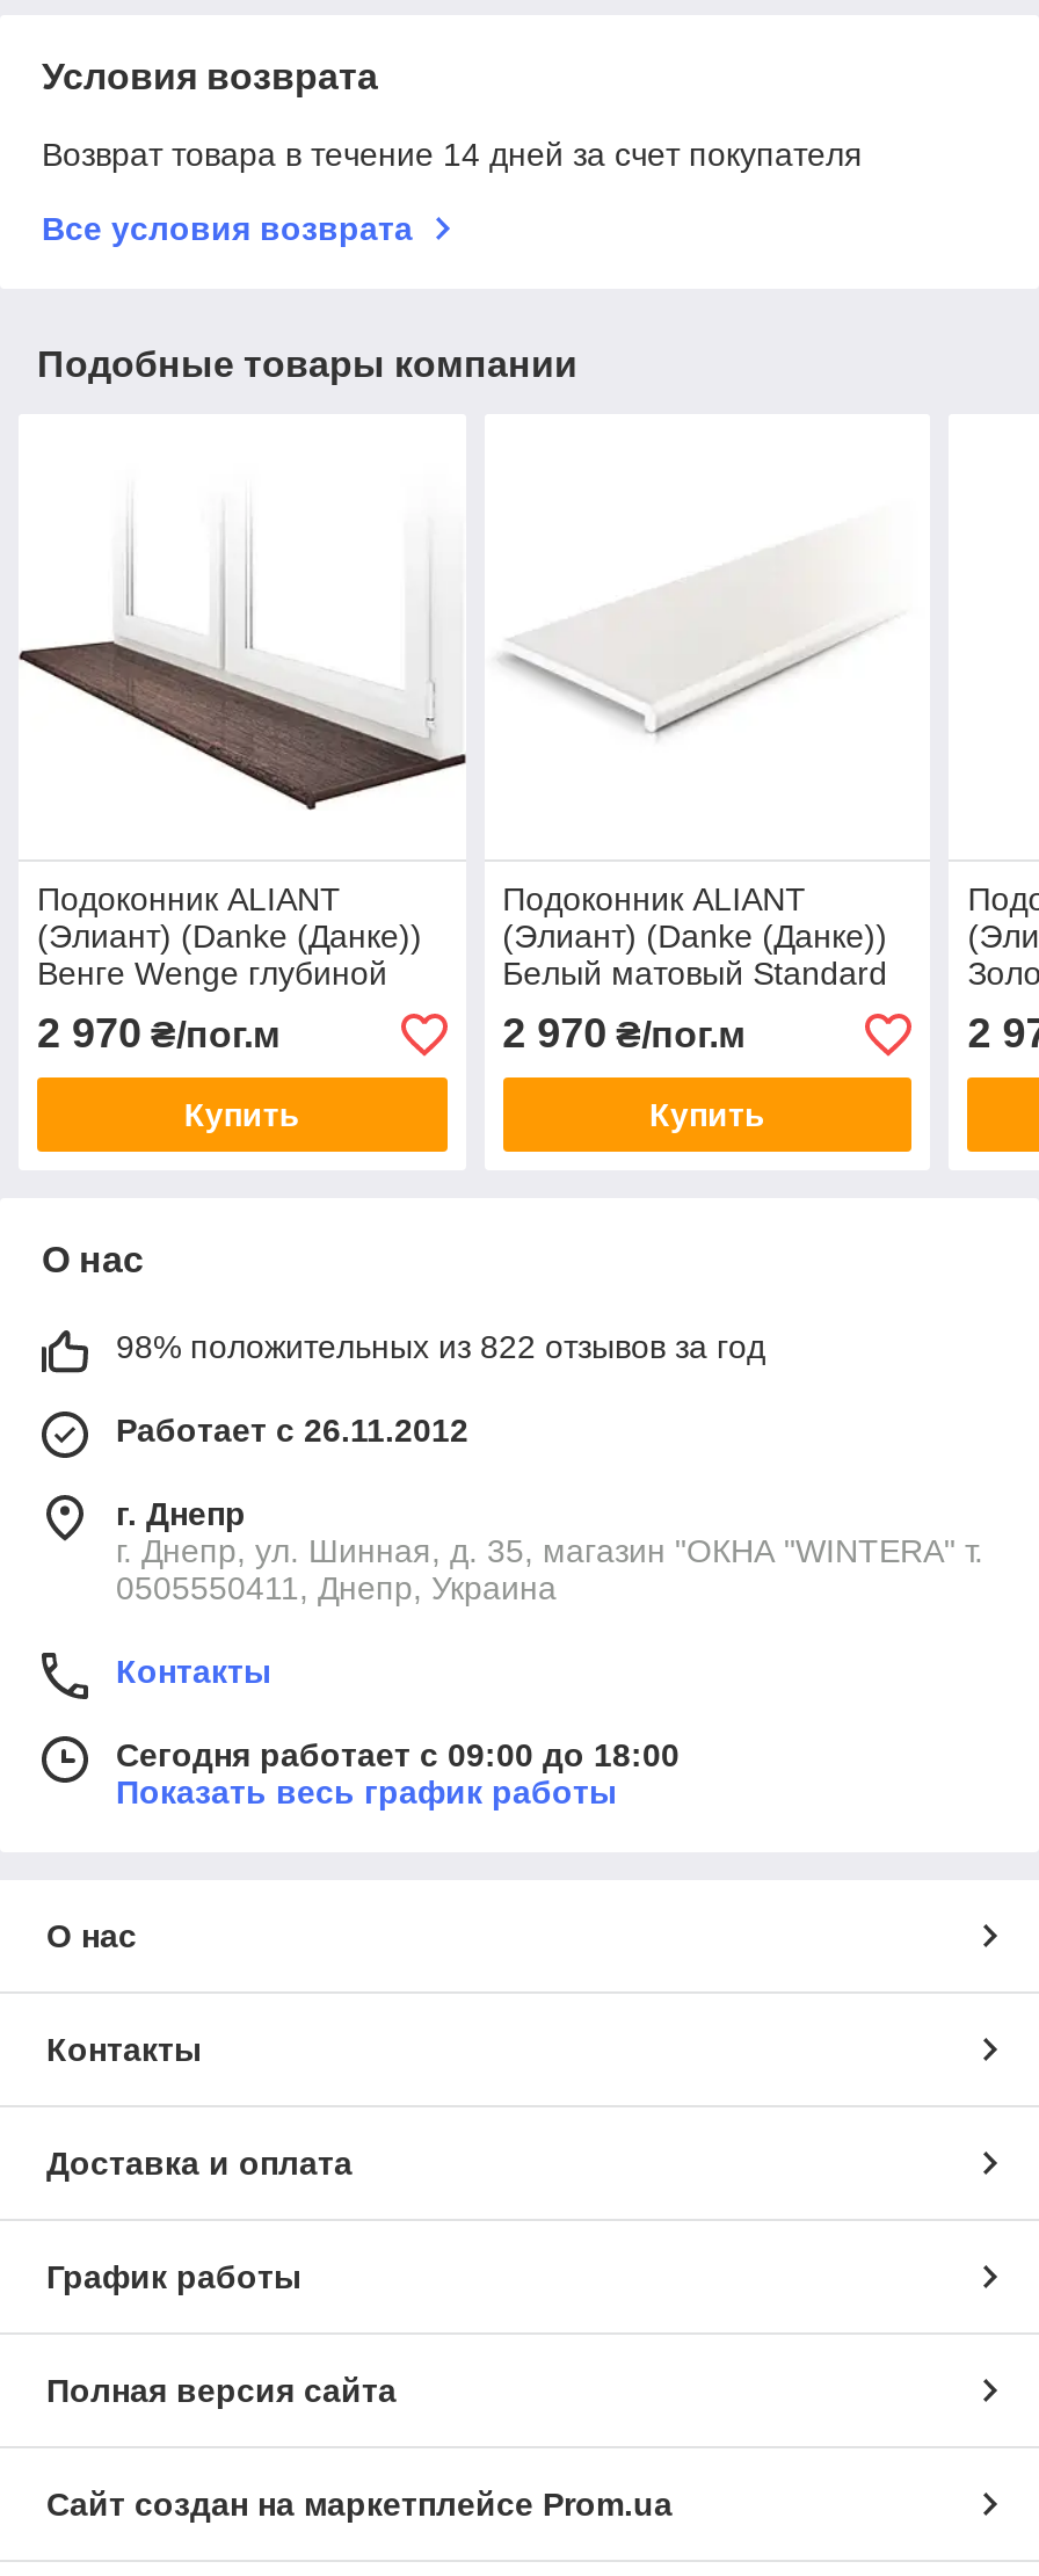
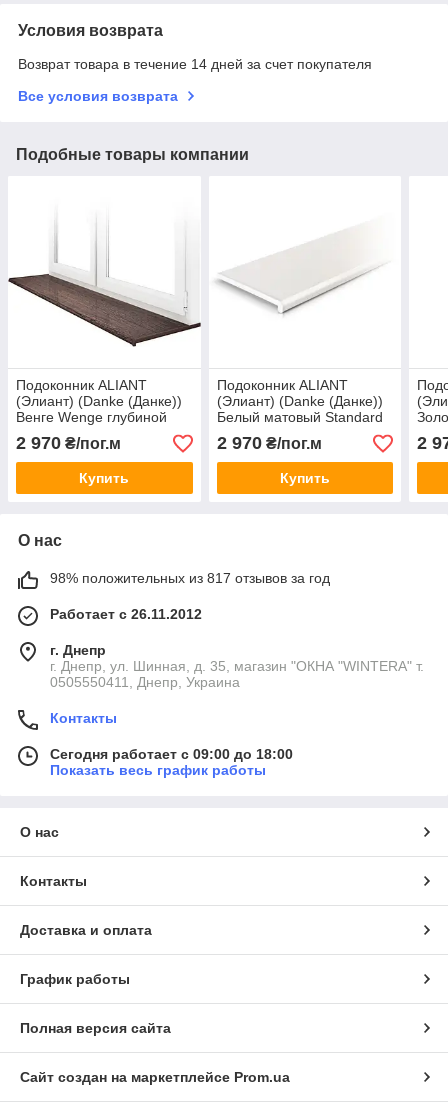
- 98% положительных из 822 отзывов за год
+ 98% положительных из 817 отзывов за год
